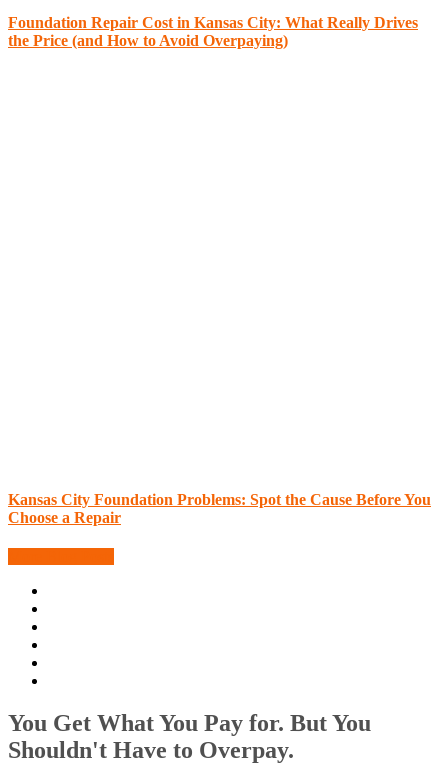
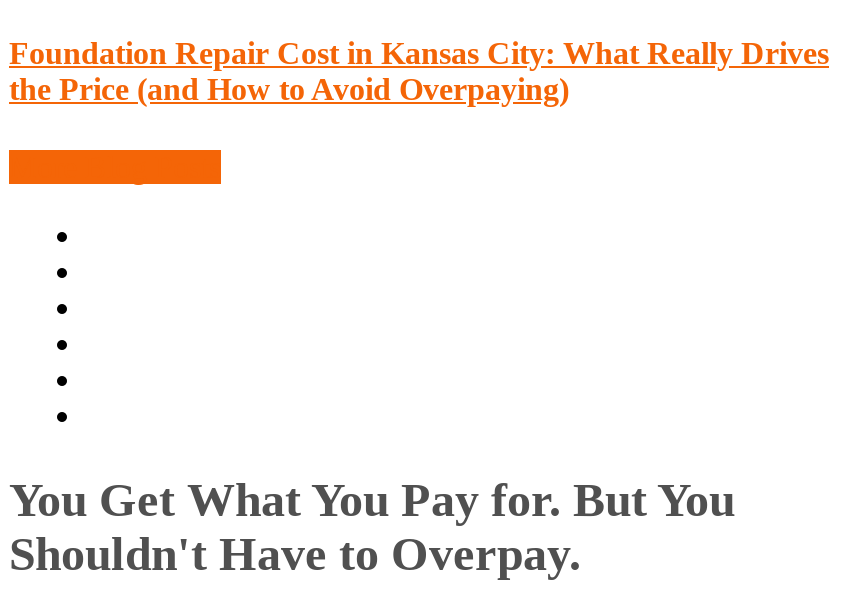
- Kansas City Foundation Problems: Spot the Cause Before You
- Choose a Repair
